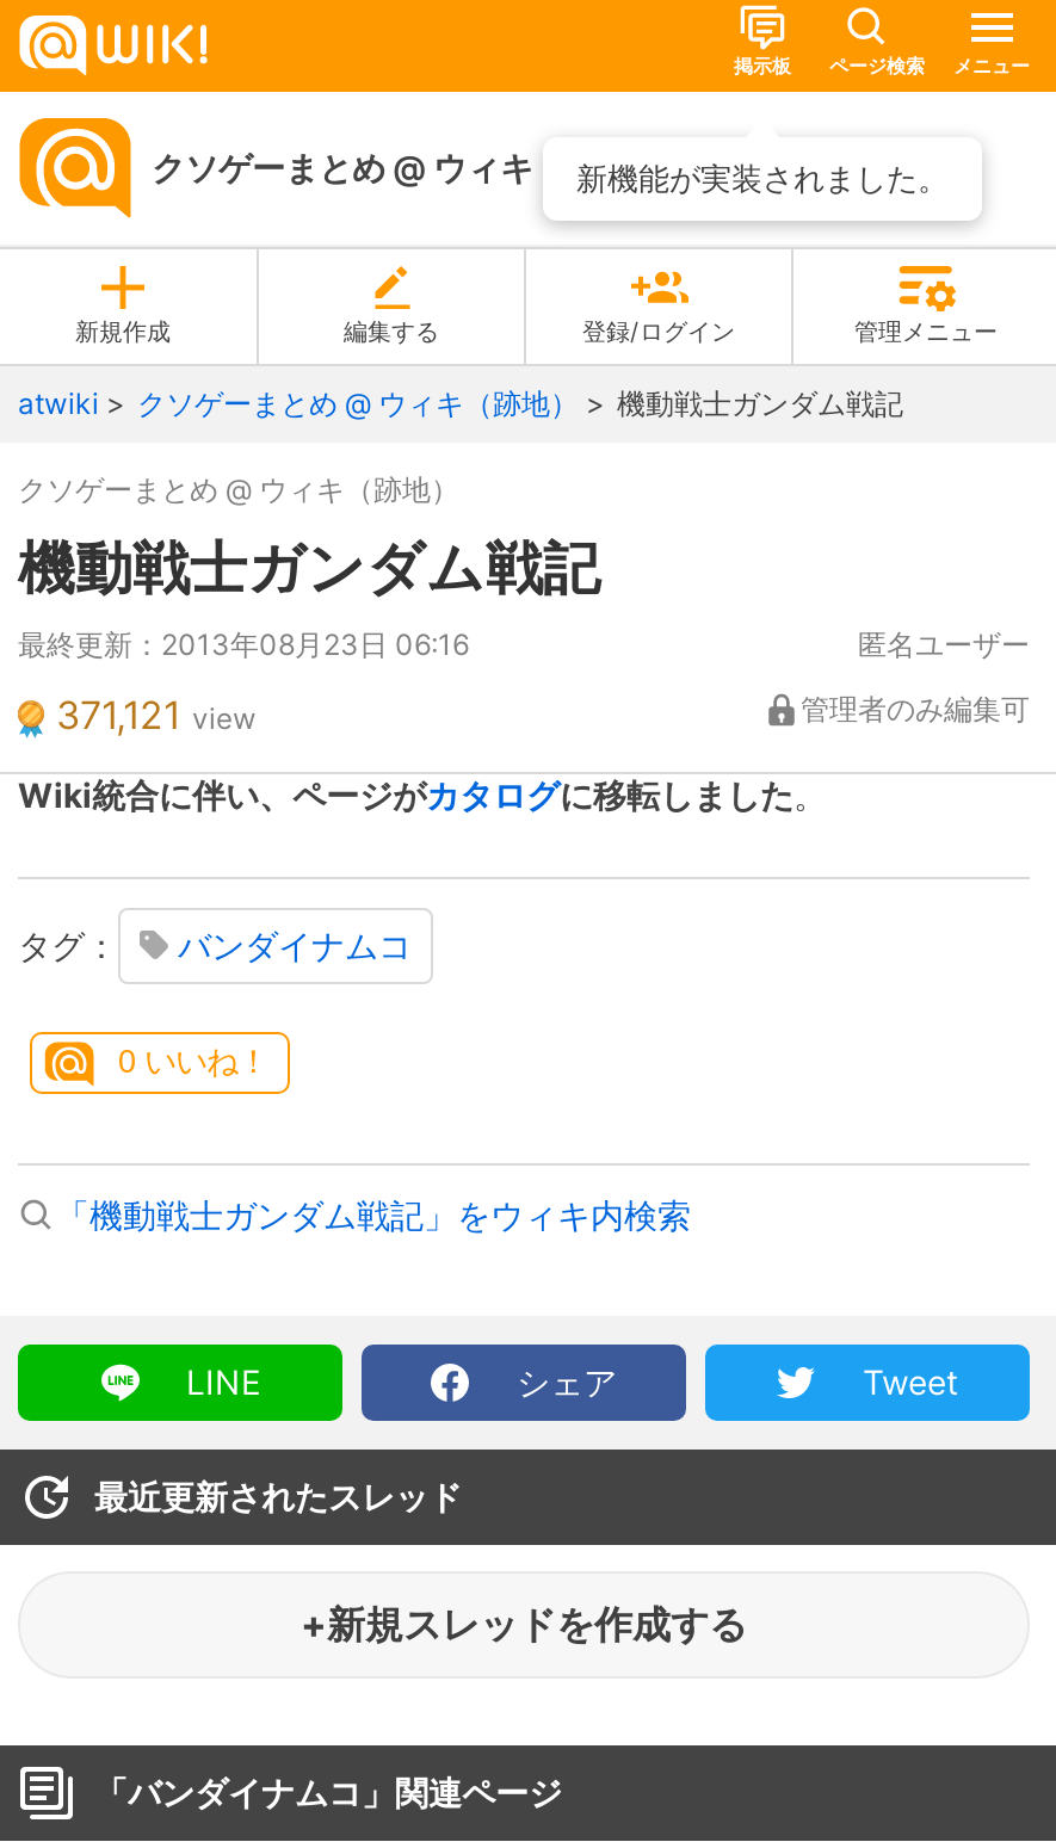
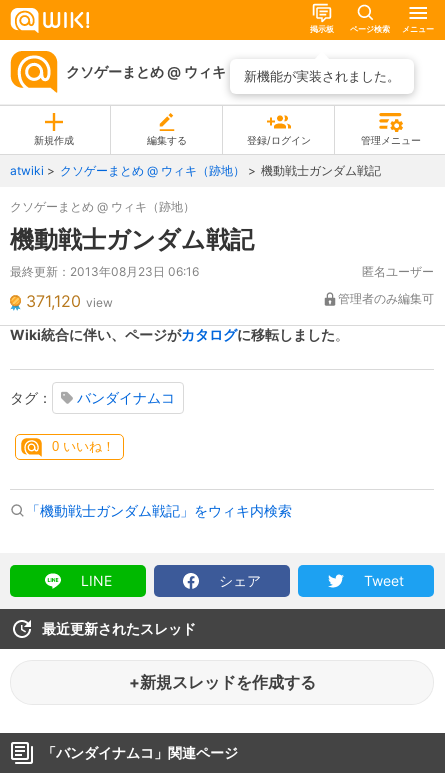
- 371,121 view
+ 371,120 view
